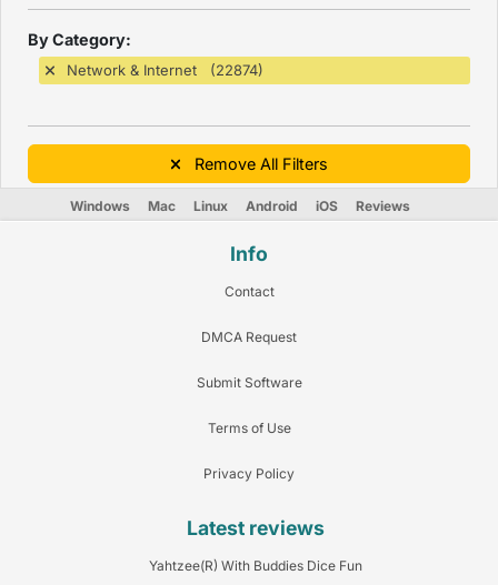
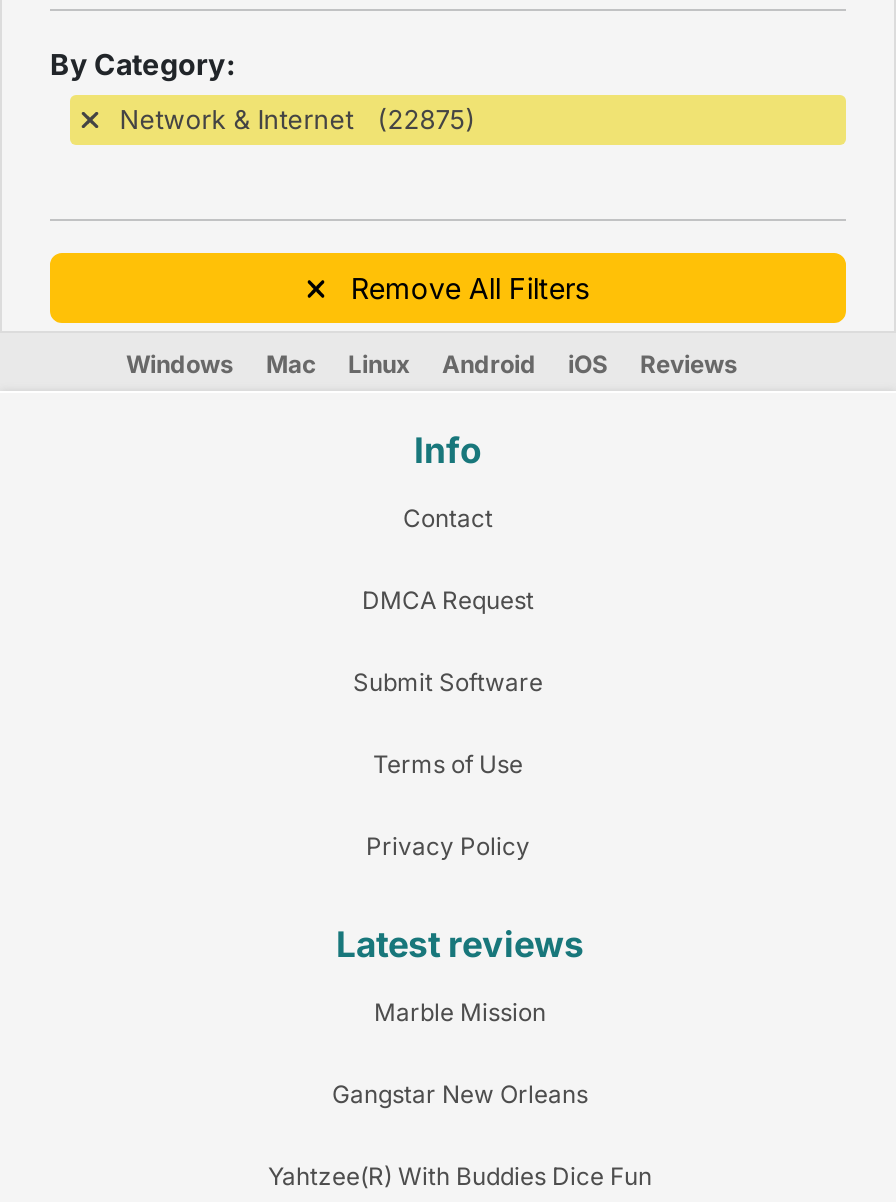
- Network & Internet (22874)
+ Network & Internet (22875)

+ Marble Mission
+ Gangstar New Orleans
